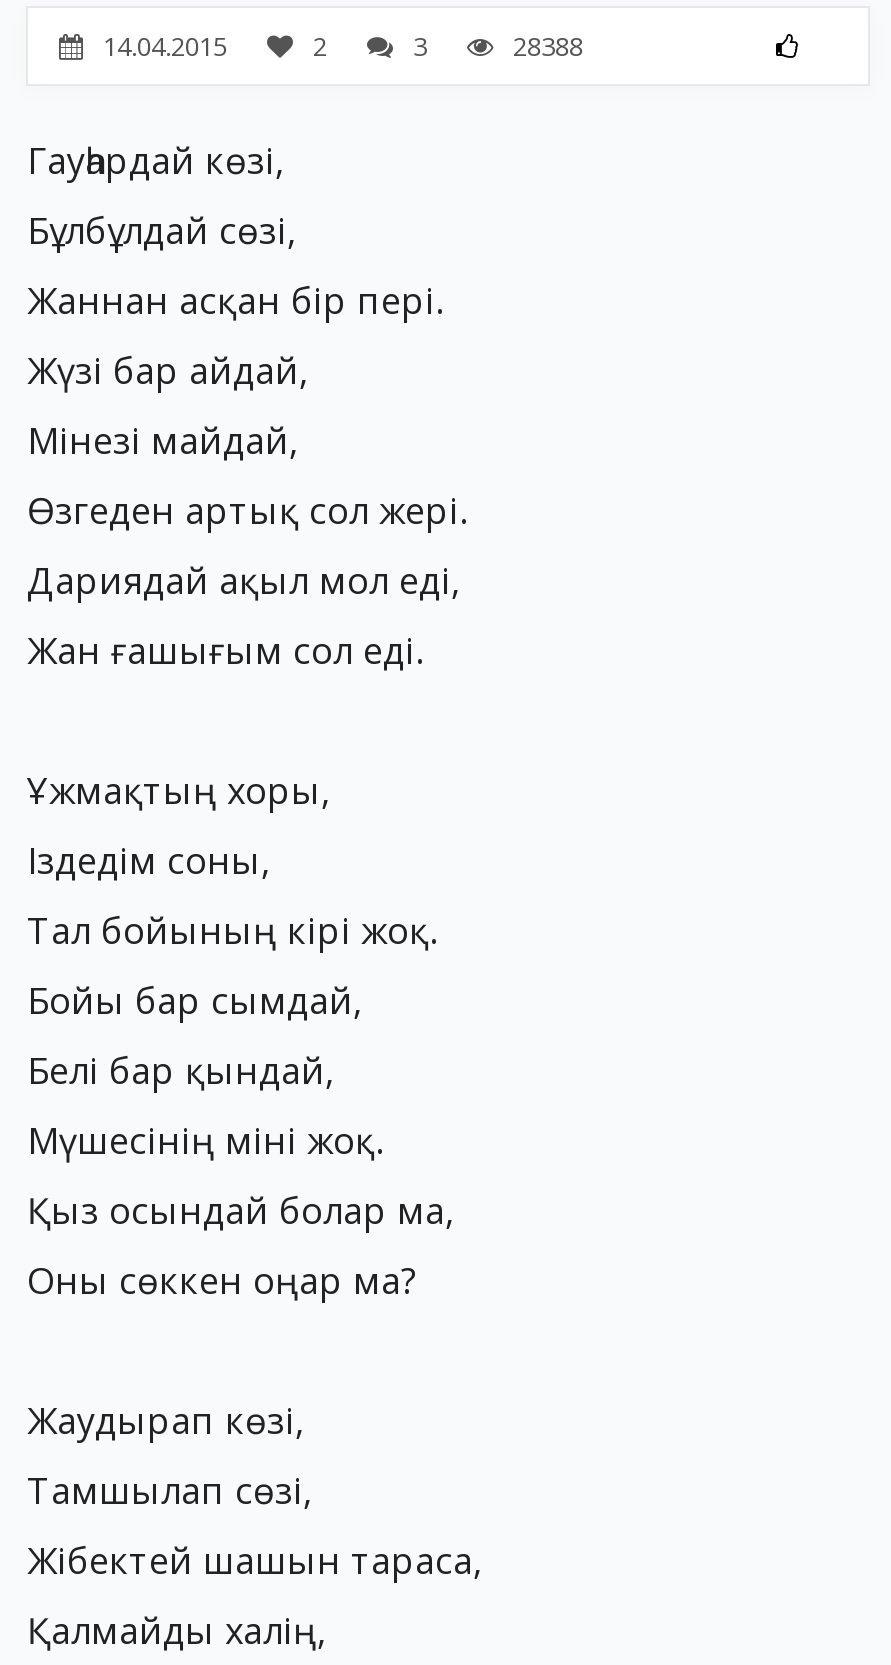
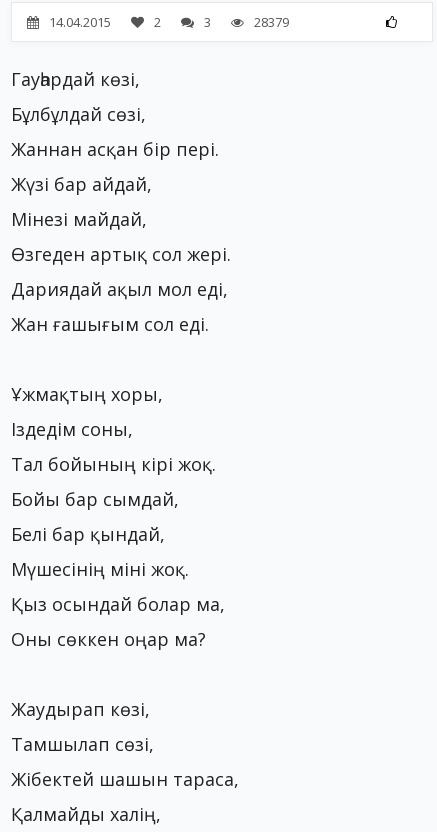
- 28388
+ 28379
